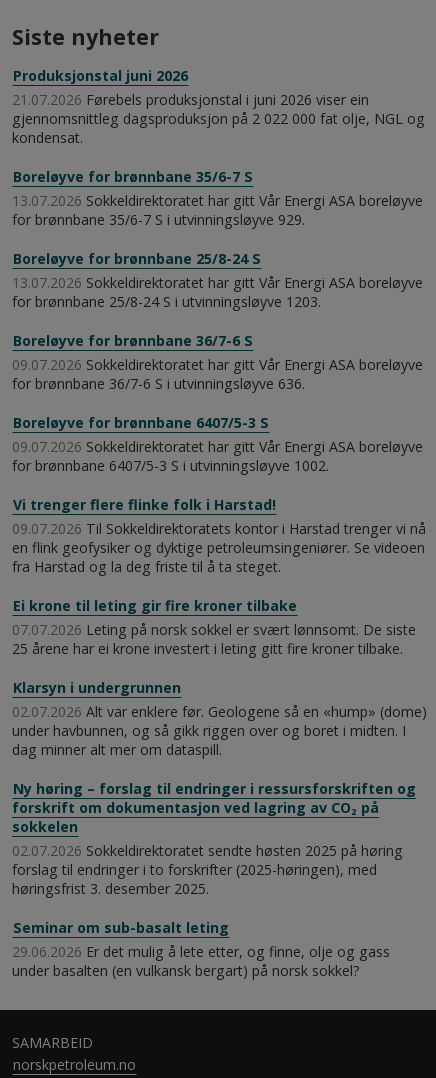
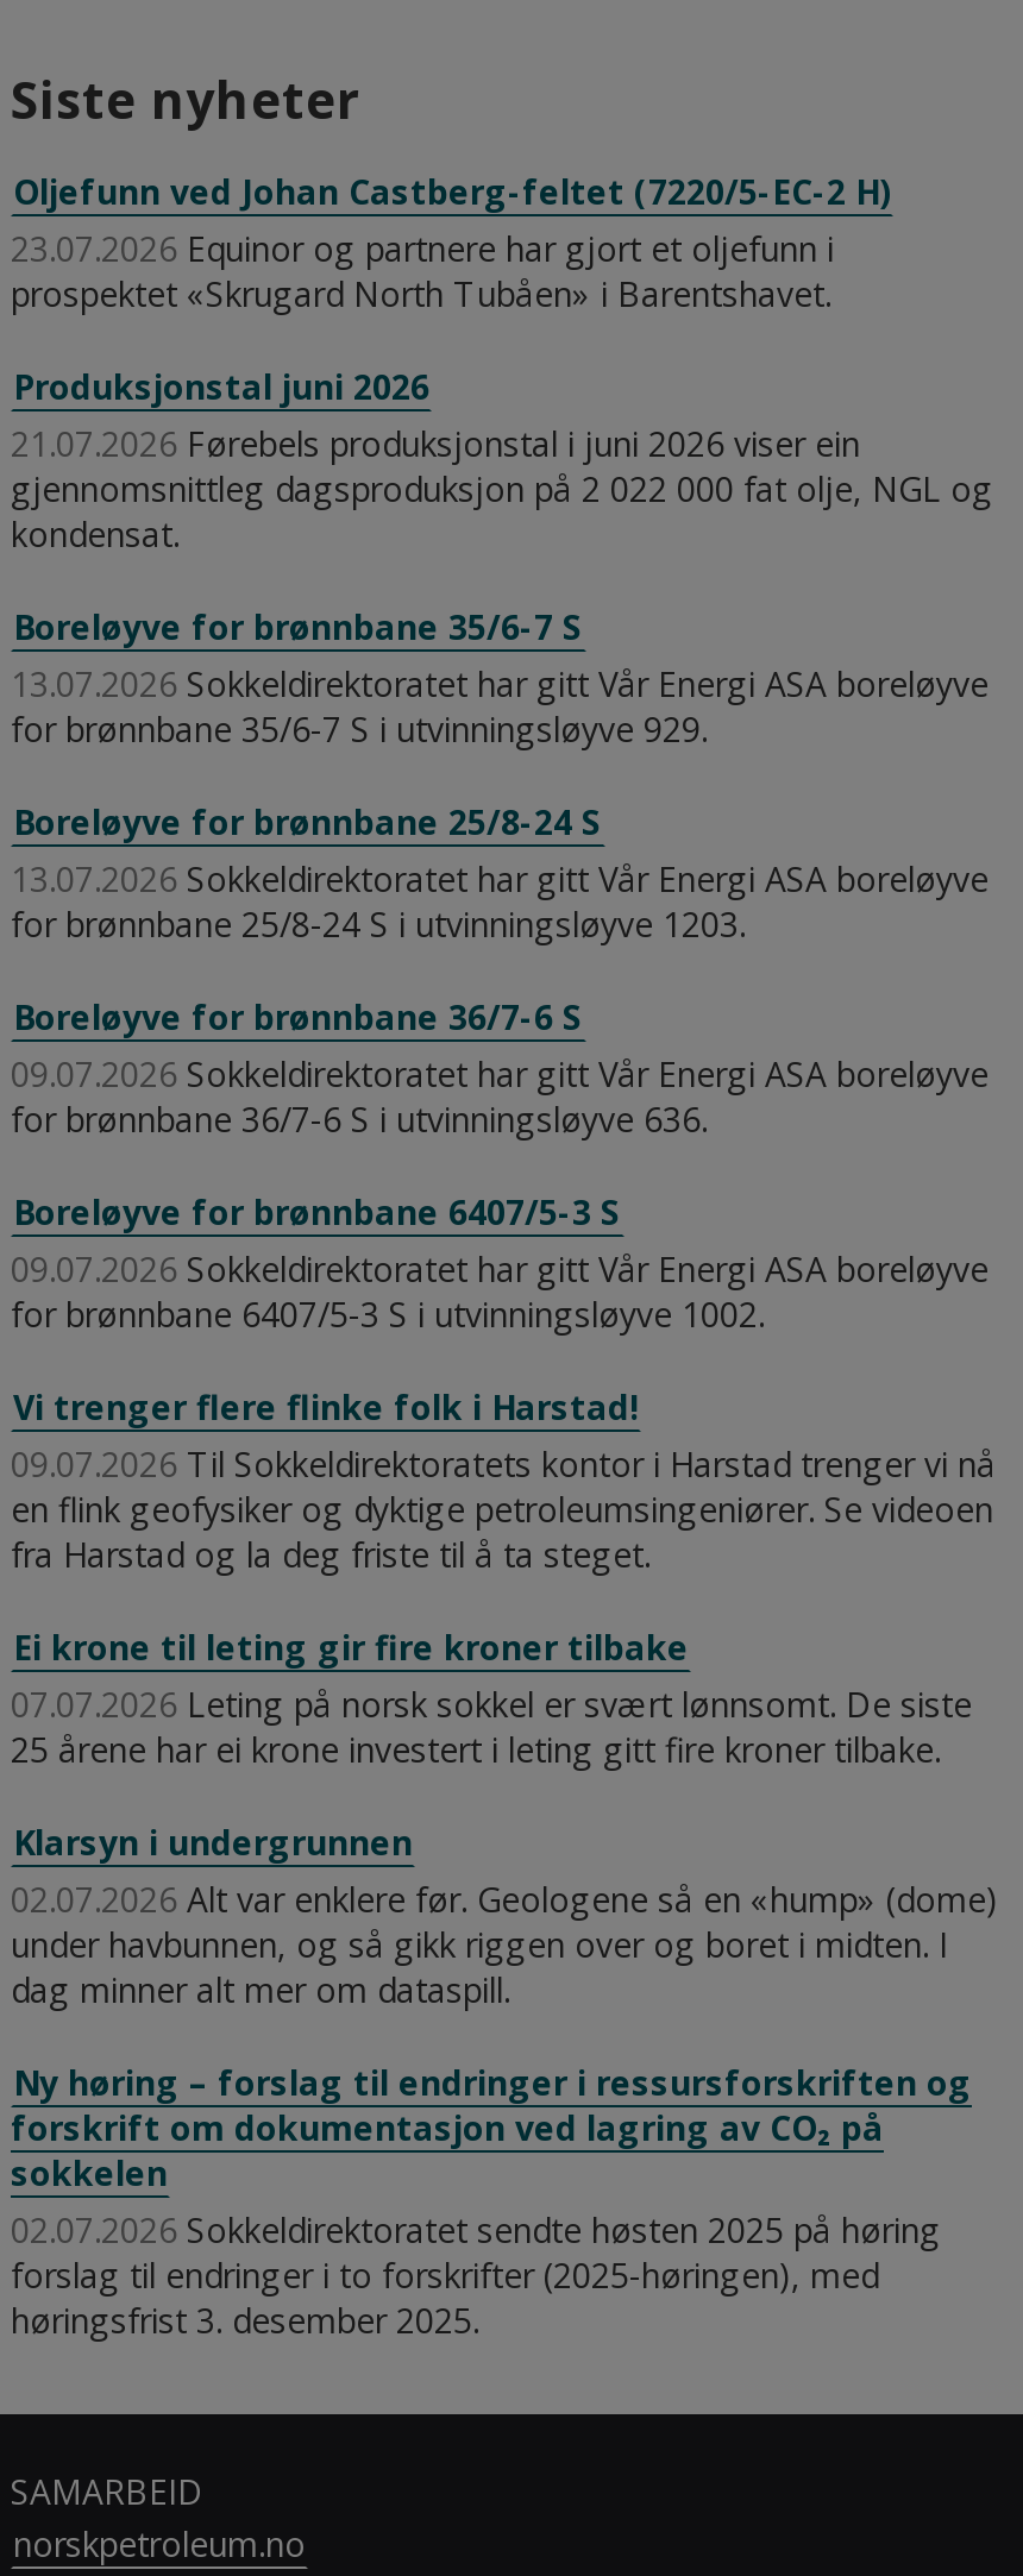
+ Oljefunn ved Johan Castberg-feltet (7220/5-EC-2 H)
+ 23.07.2026 Equinor og partnere har gjort et oljefunn i
+ prospektet «Skrugard North Tubåen» i Barentshavet.

moved down: Produksjonstal juni 2026 | 21.07.2026 Førebels produksjonstal i juni 2026 viser ein | gjennomsnittleg dagsproduksjon på 2 022 000 fat olje, NGL og | ... | forslag til endringer i to forskrifter (2025-høringen), med | høringsfrist 3. desember 2025.

- Seminar om sub-basalt leting
- 29.06.2026 Er det mulig å lete etter, og finne, olje og gass
- under basalten (en vulkansk bergart) på norsk sokkel?
